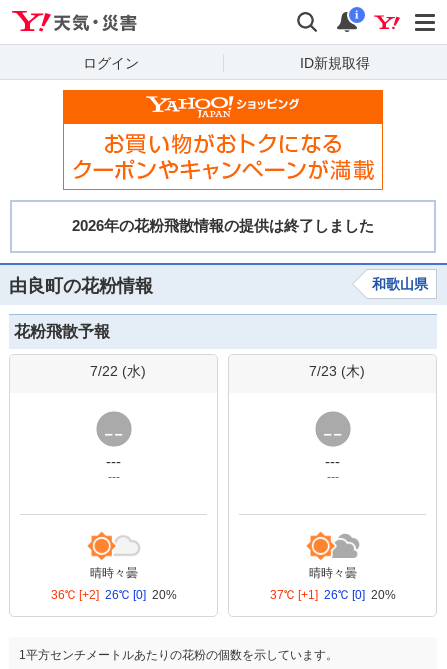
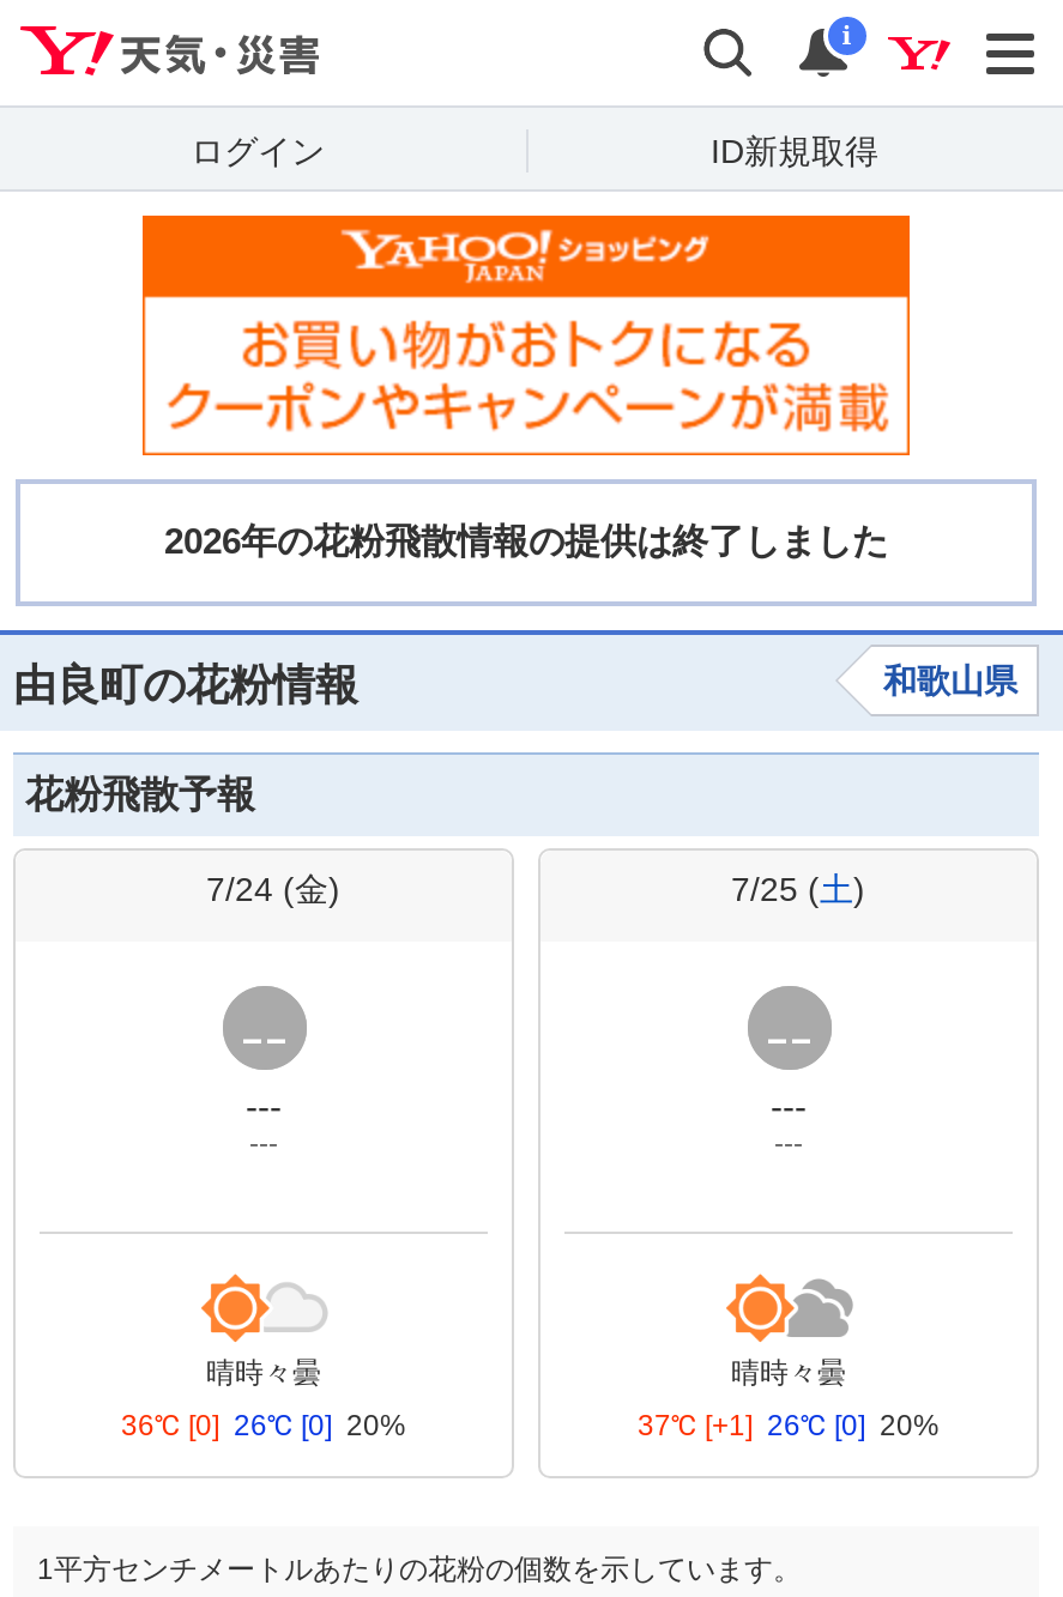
- 7/22 (水)
+ 7/24 (金)

- 7/23 (木)
+ 7/25 (土)

- 36℃ [+2] 26℃ [0] 20%
+ 36℃ [0] 26℃ [0] 20%
